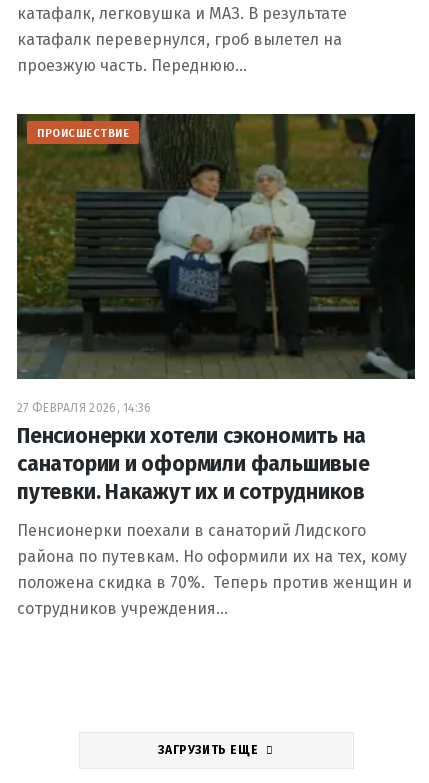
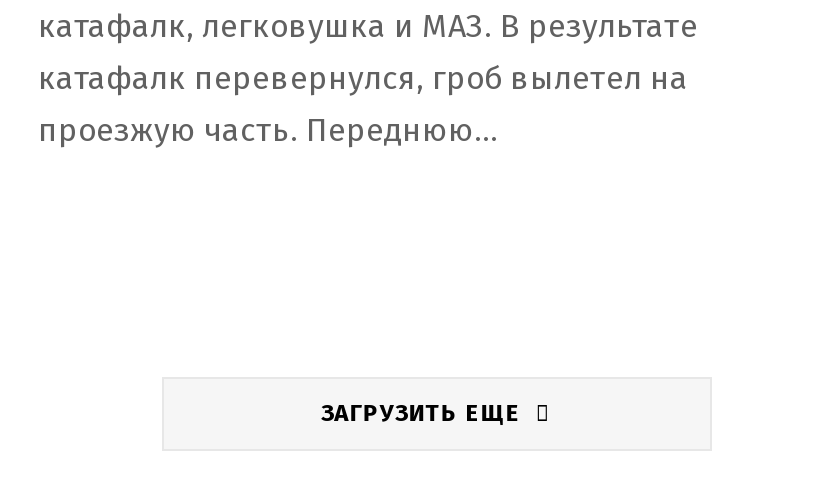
- [image]
- ПРОИСШЕСТВИЕ

- 27 ФЕВРАЛЯ 2026, 14:36
- Пенсионерки хотели сэкономить на
- санатории и оформили фальшивые
- путевки. Накажут их и сотрудников
- Пенсионерки поехали в санаторий Лидского
- района по путевкам. Но оформили их на тех, кому
- положена скидка в 70%. Теперь против женщин и
- сотрудников учреждения…
